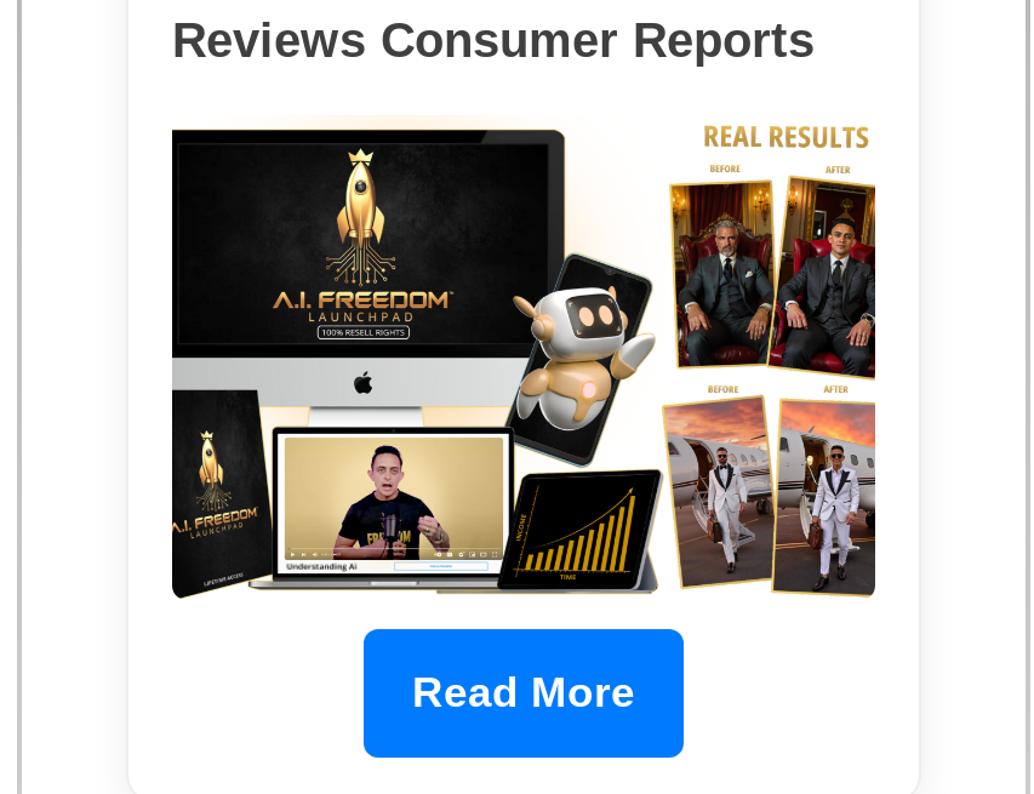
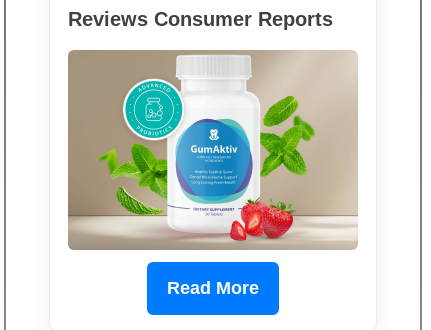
- [image]
+ [image]
